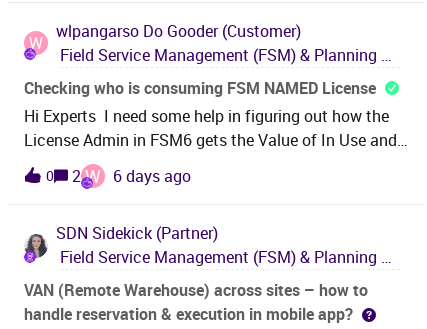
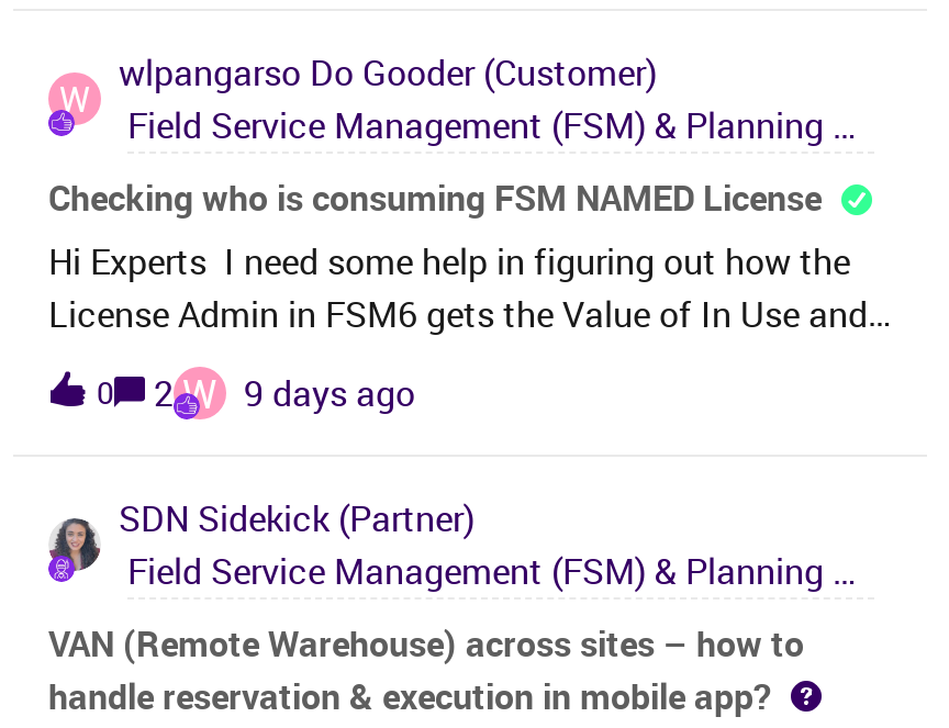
- 2 W 6 days ago
+ 2 W 9 days ago
